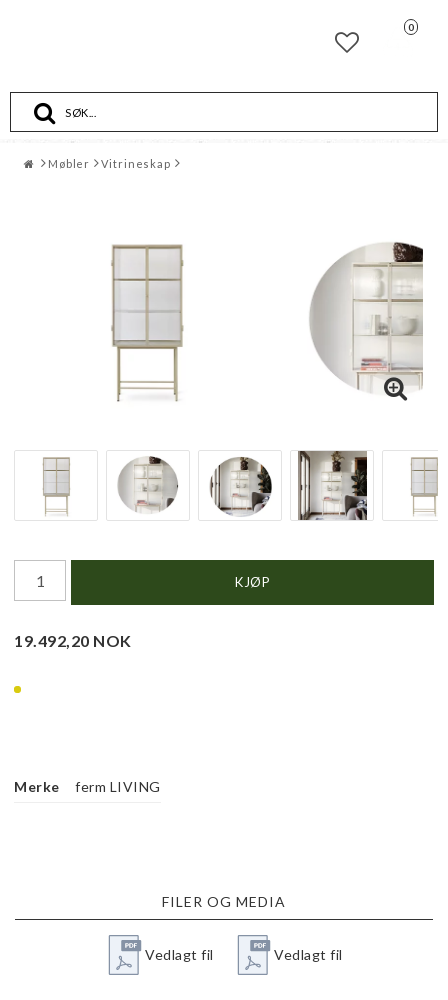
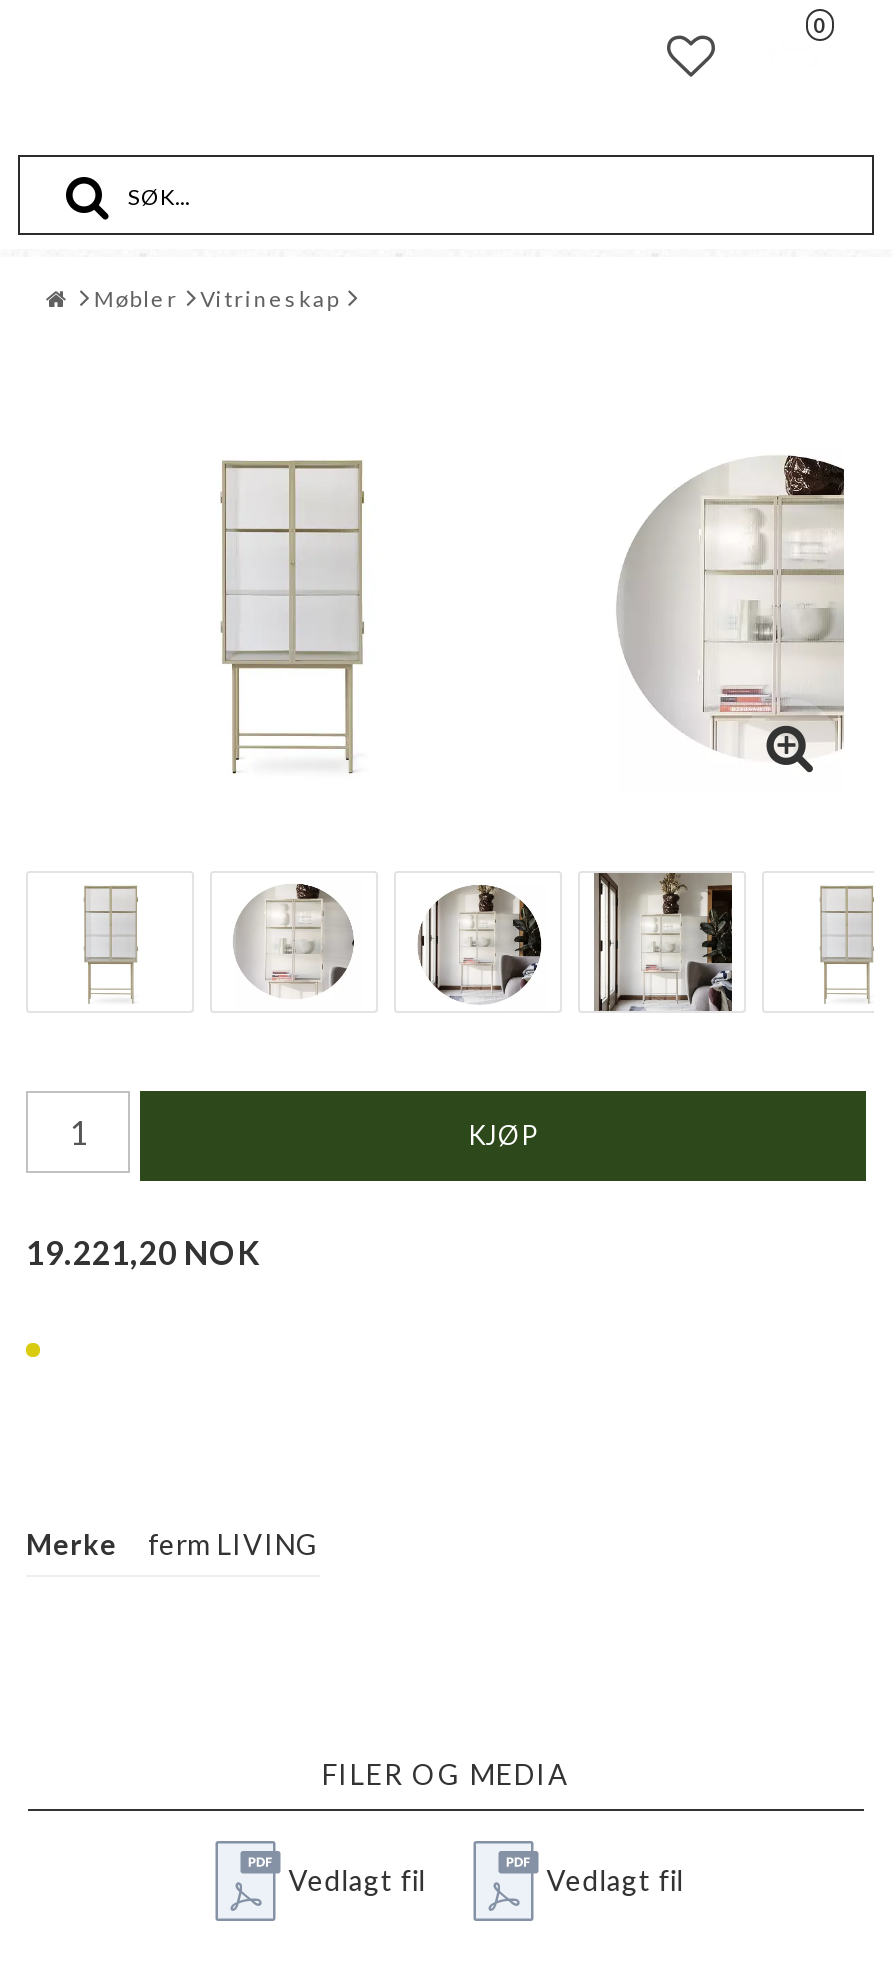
- 19.492,20 NOK
+ 19.221,20 NOK
